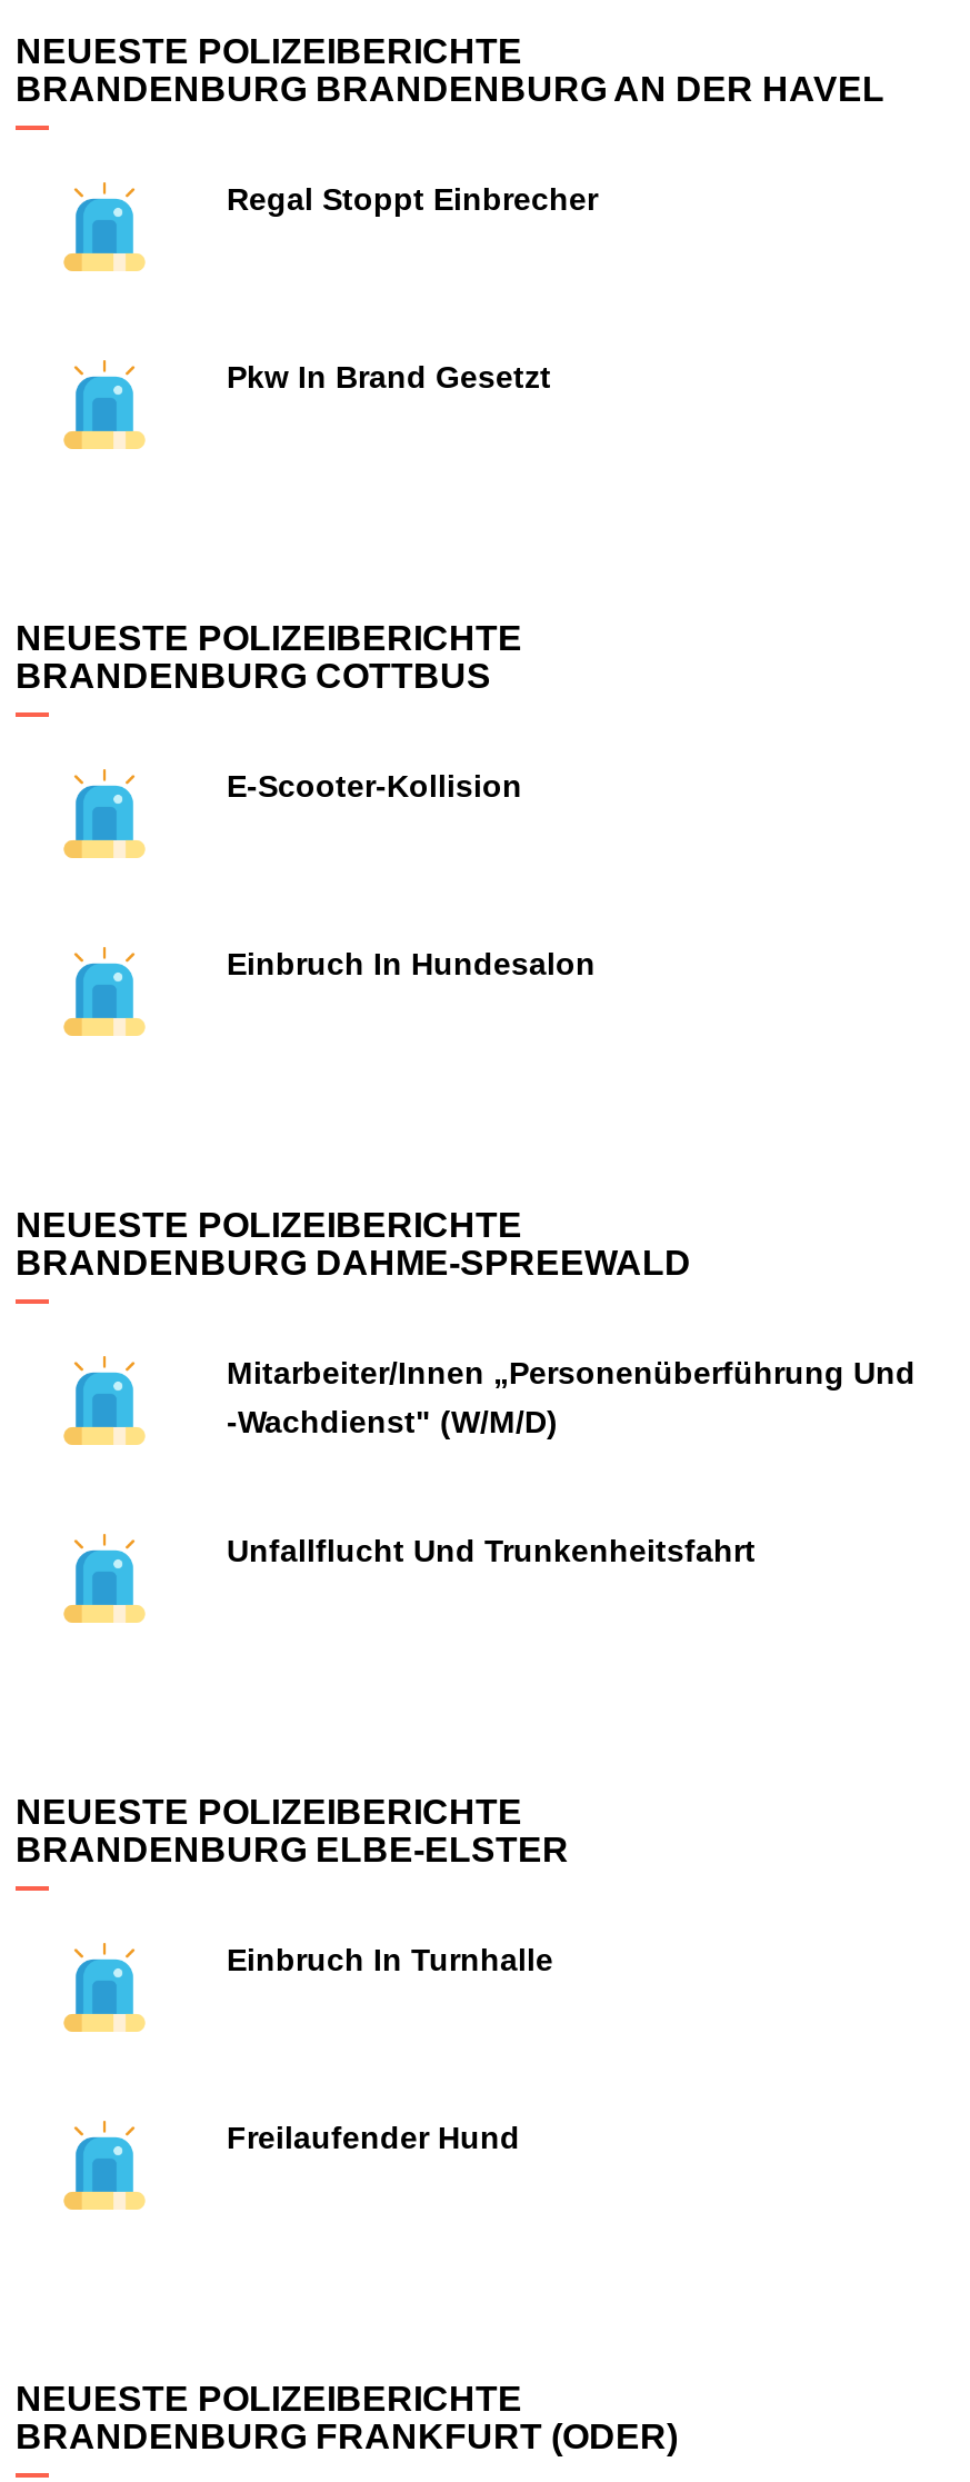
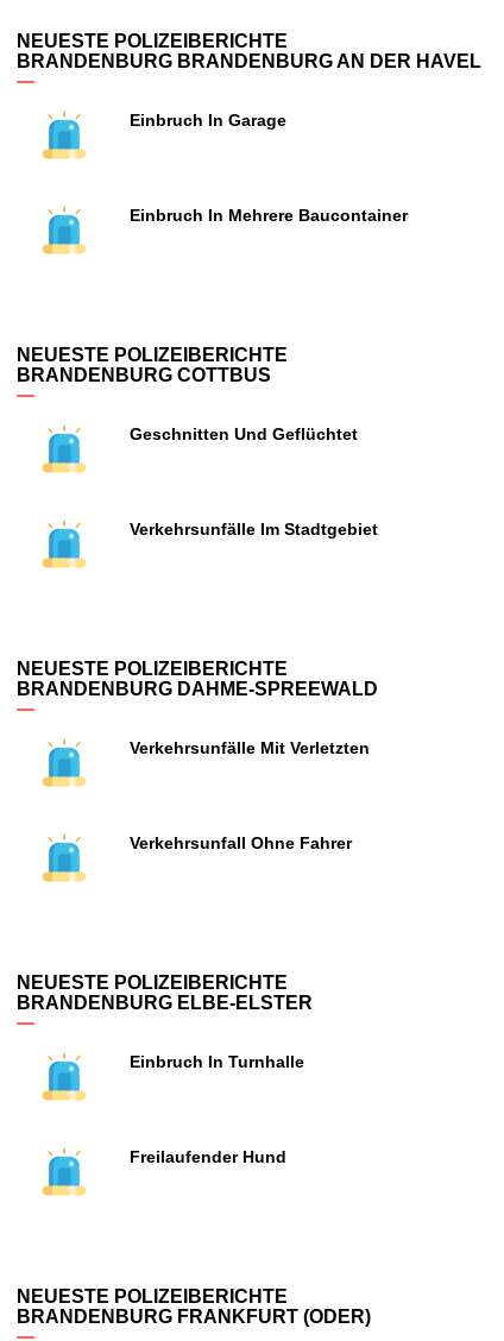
- Regal Stoppt Einbrecher
+ Einbruch In Garage

- Pkw In Brand Gesetzt
+ Einbruch In Mehrere Baucontainer

- E-Scooter-Kollision
+ Geschnitten Und Geflüchtet

- Einbruch In Hundesalon
+ Verkehrsunfälle Im Stadtgebiet

- Mitarbeiter/innen „Personenüberführung Und
- -wachdienst" (w/m/d)
+ Verkehrsunfälle Mit Verletzten

- Unfallflucht Und Trunkenheitsfahrt
+ Verkehrsunfall Ohne Fahrer
